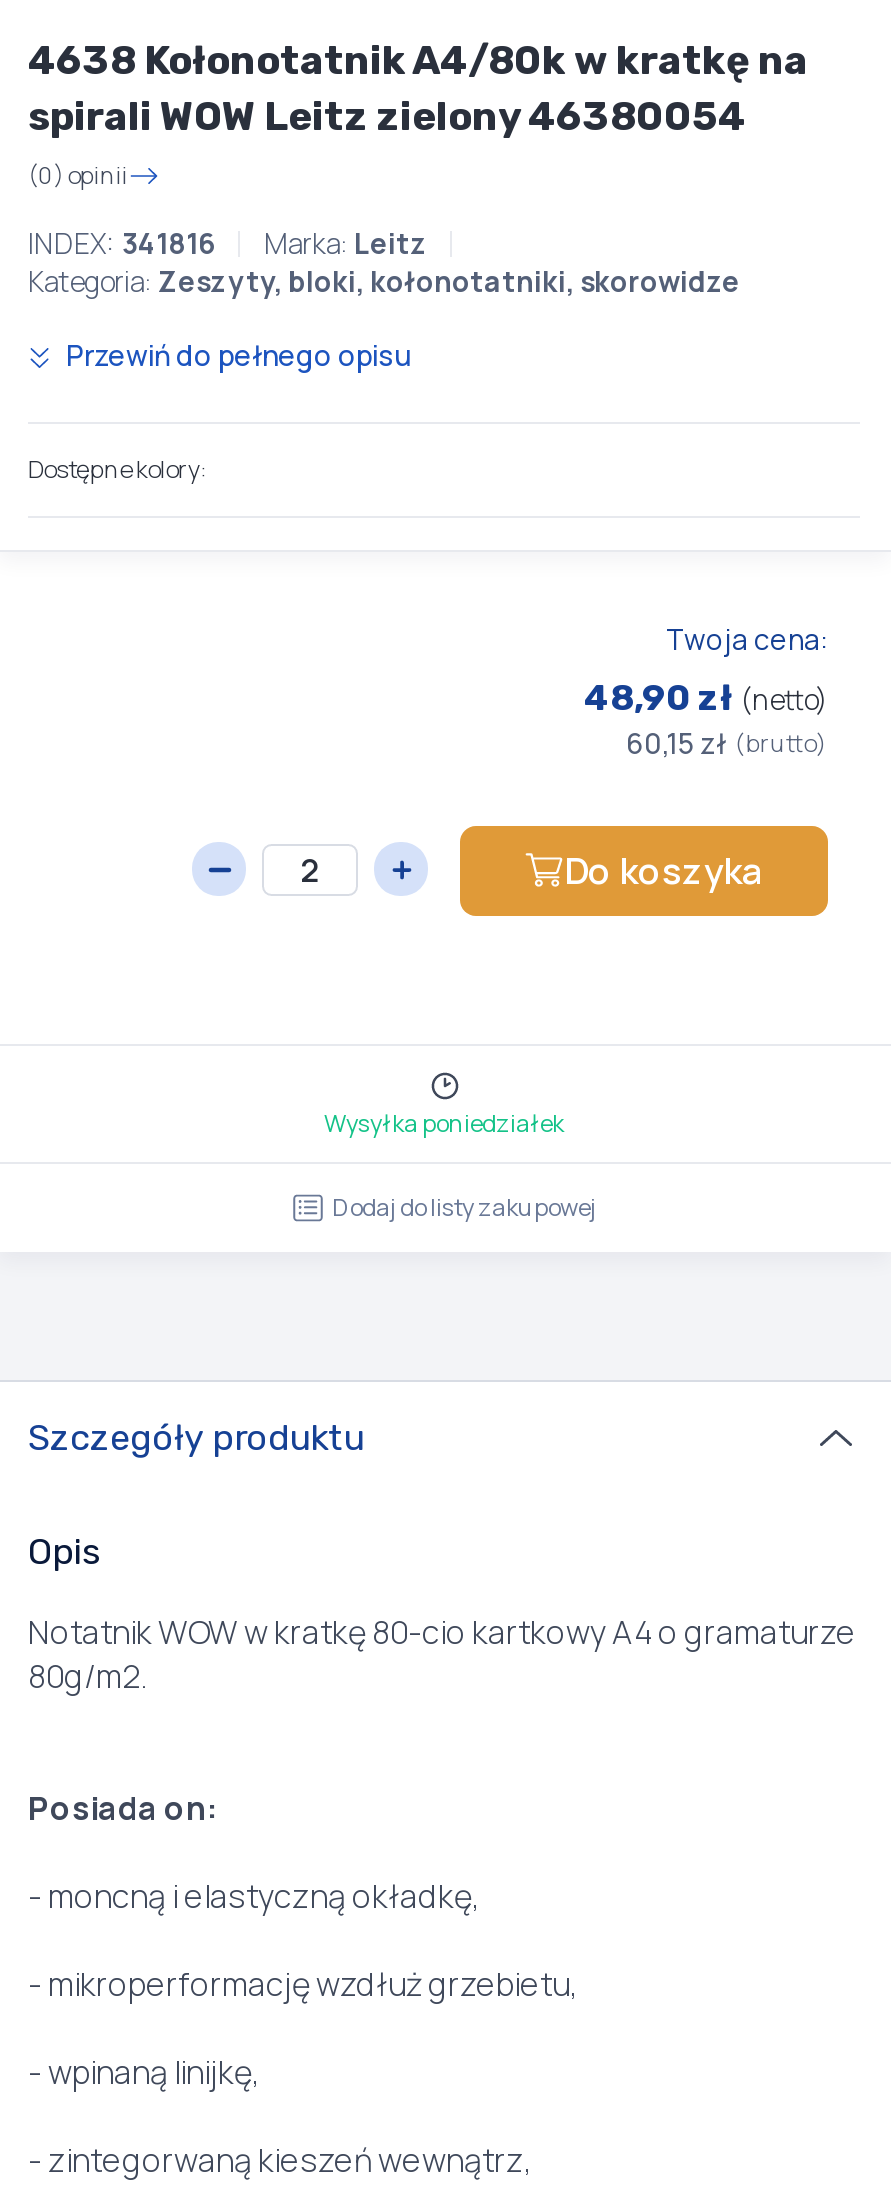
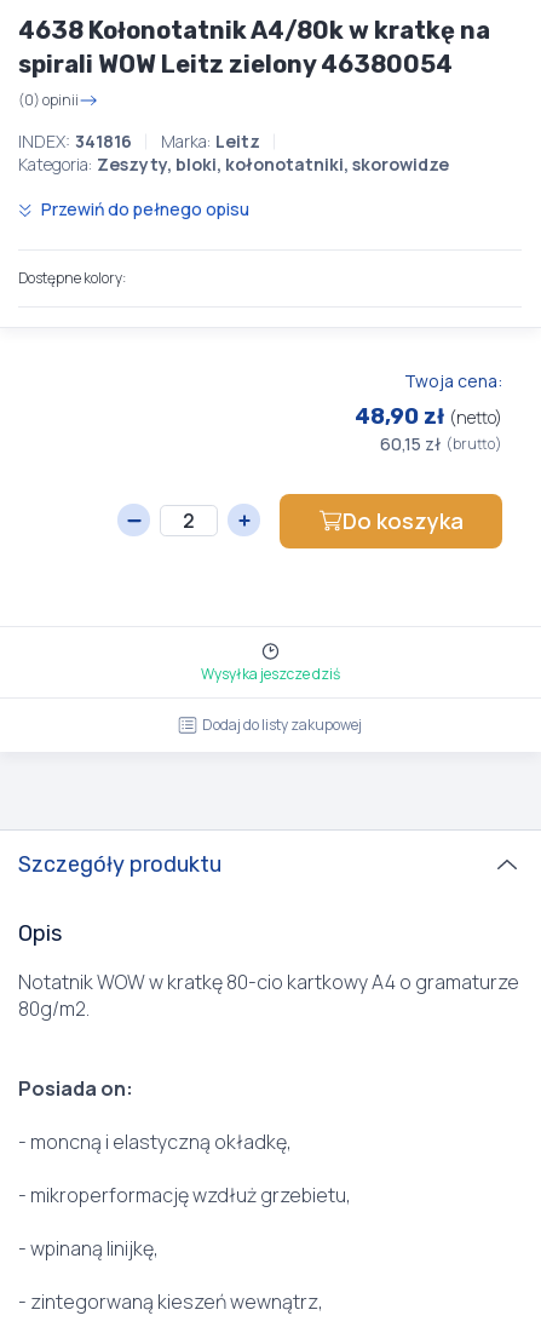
- Wysyłka poniedziałek
+ Wysyłka jeszcze dziś
